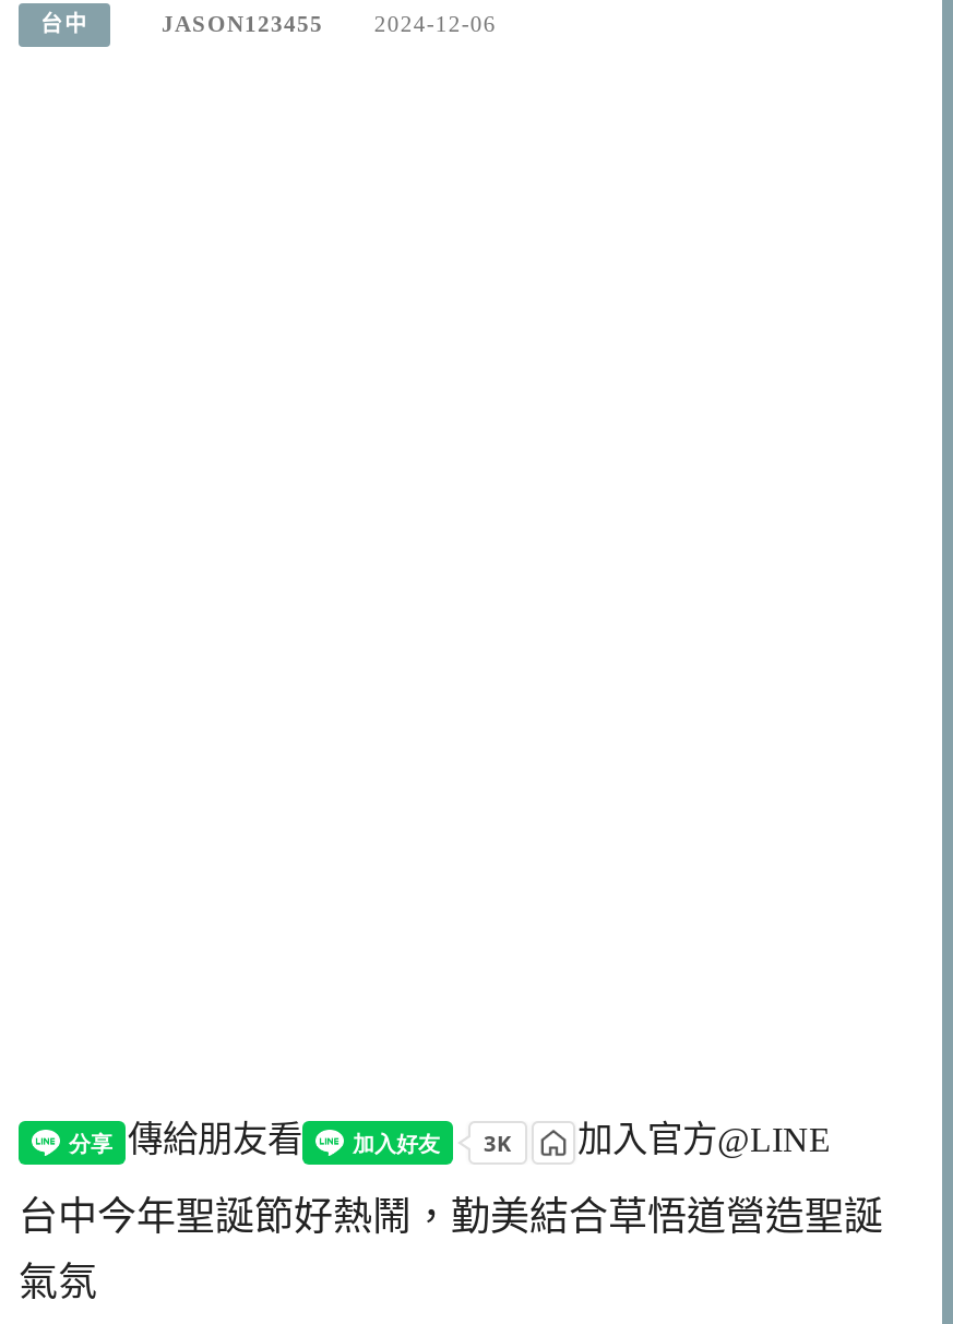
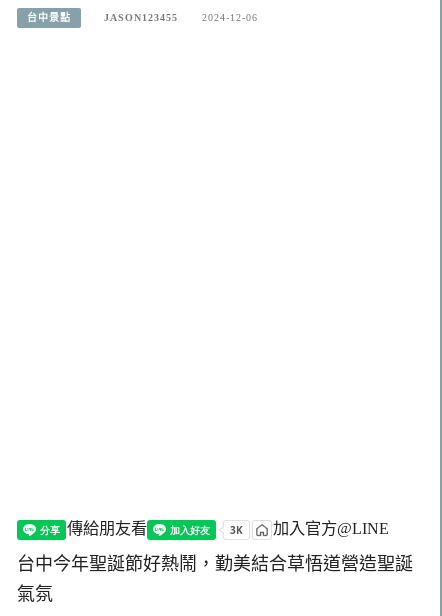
- 台中
+ 台中景點
